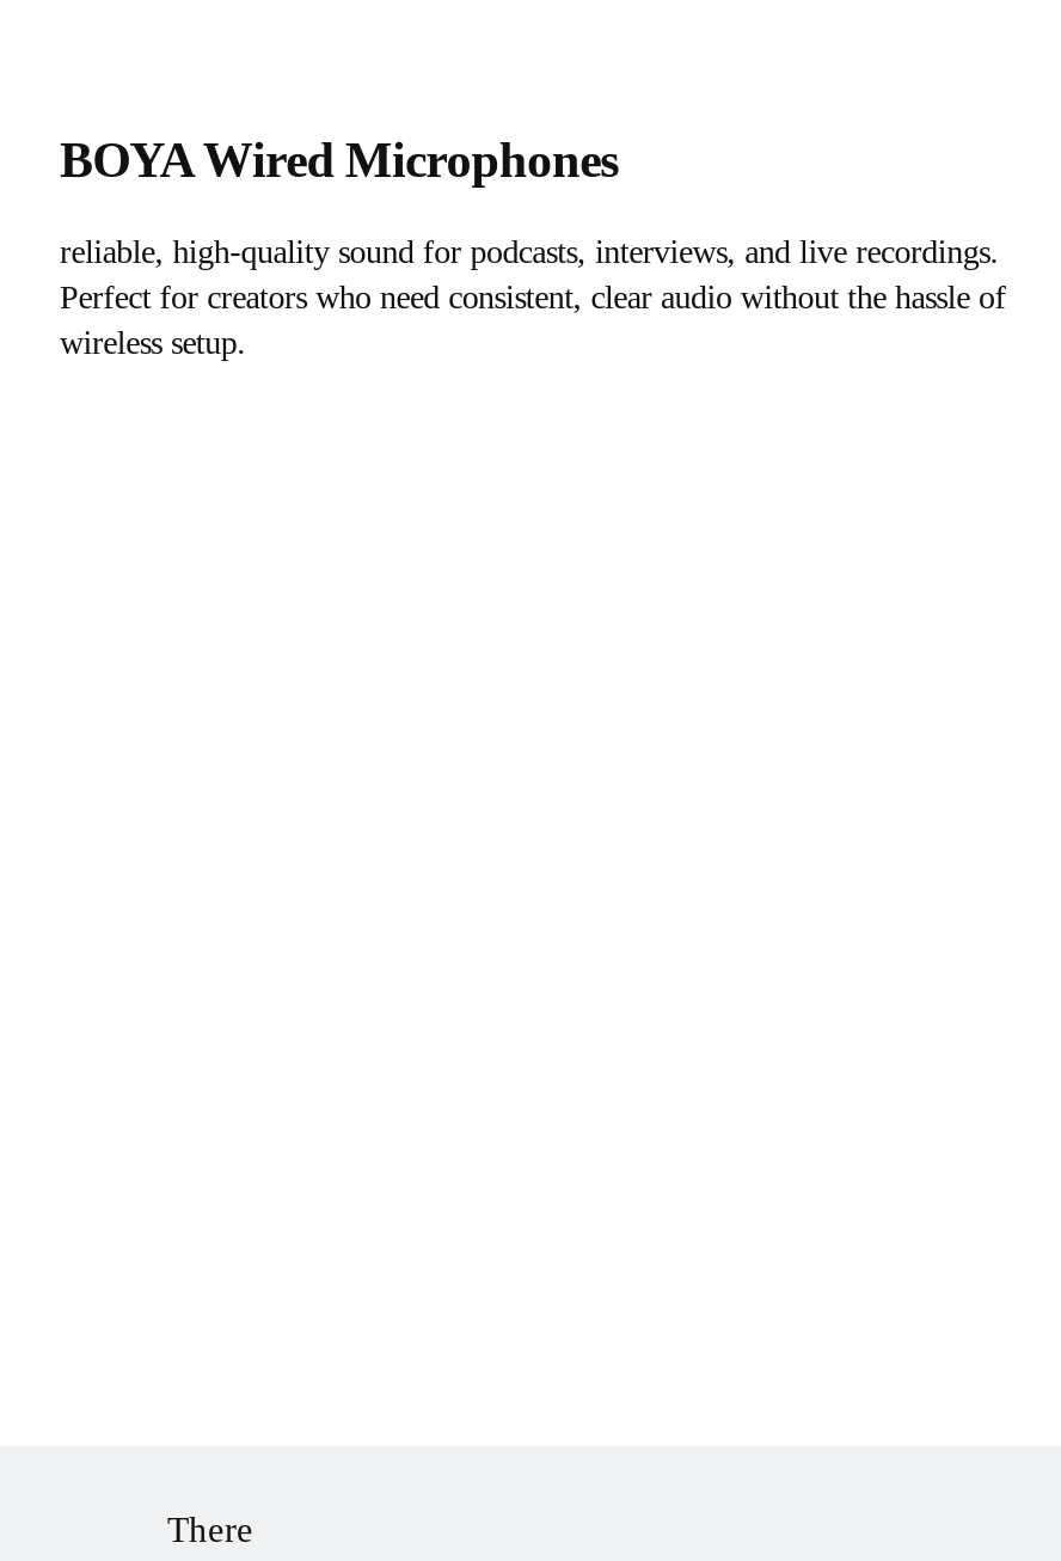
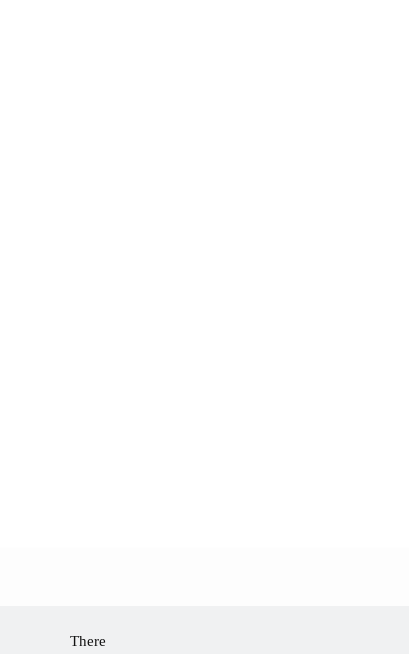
- BOYA Wired Microphones
- reliable, high-quality sound for podcasts, interviews, and live recordings.
- Perfect for creators who need consistent, clear audio without the hassle of
- wireless setup.
